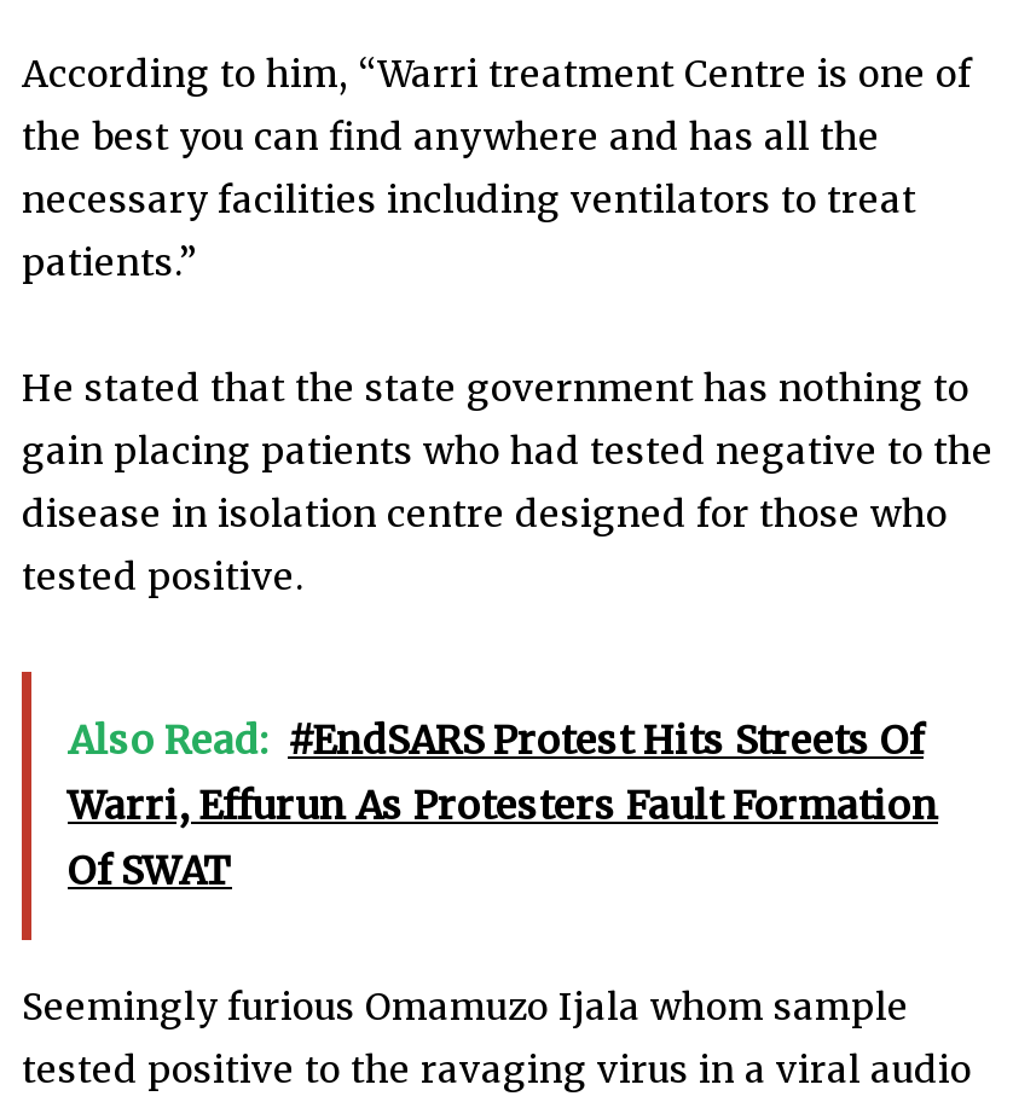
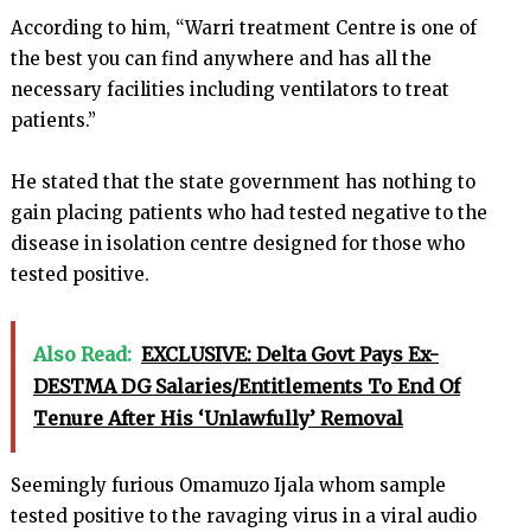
- Also Read: #EndSARS Protest Hits Streets Of
- Warri, Effurun As Protesters Fault Formation
- Of SWAT
+ Also Read: EXCLUSIVE: Delta Govt Pays Ex-
+ DESTMA DG Salaries/Entitlements To End Of
+ Tenure After His ‘Unlawfully’ Removal
